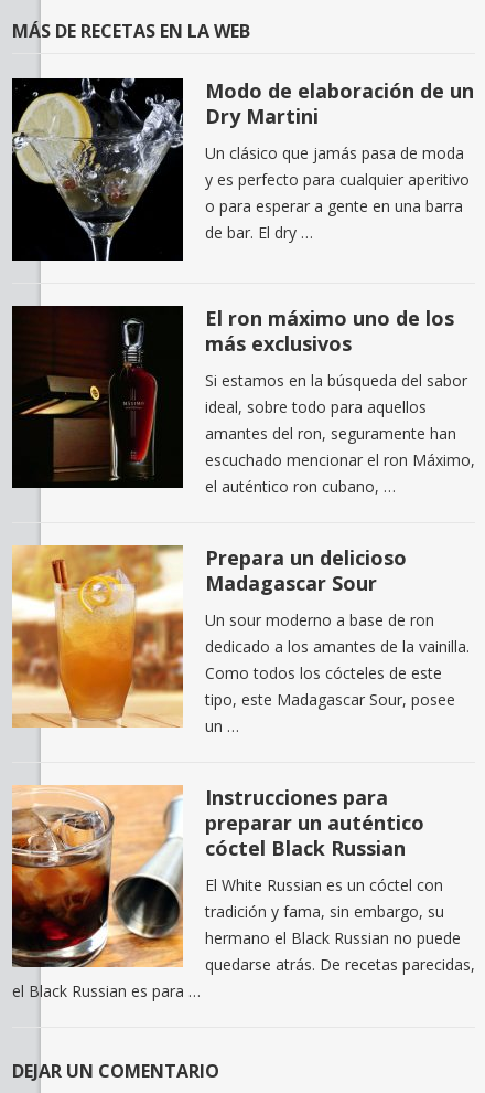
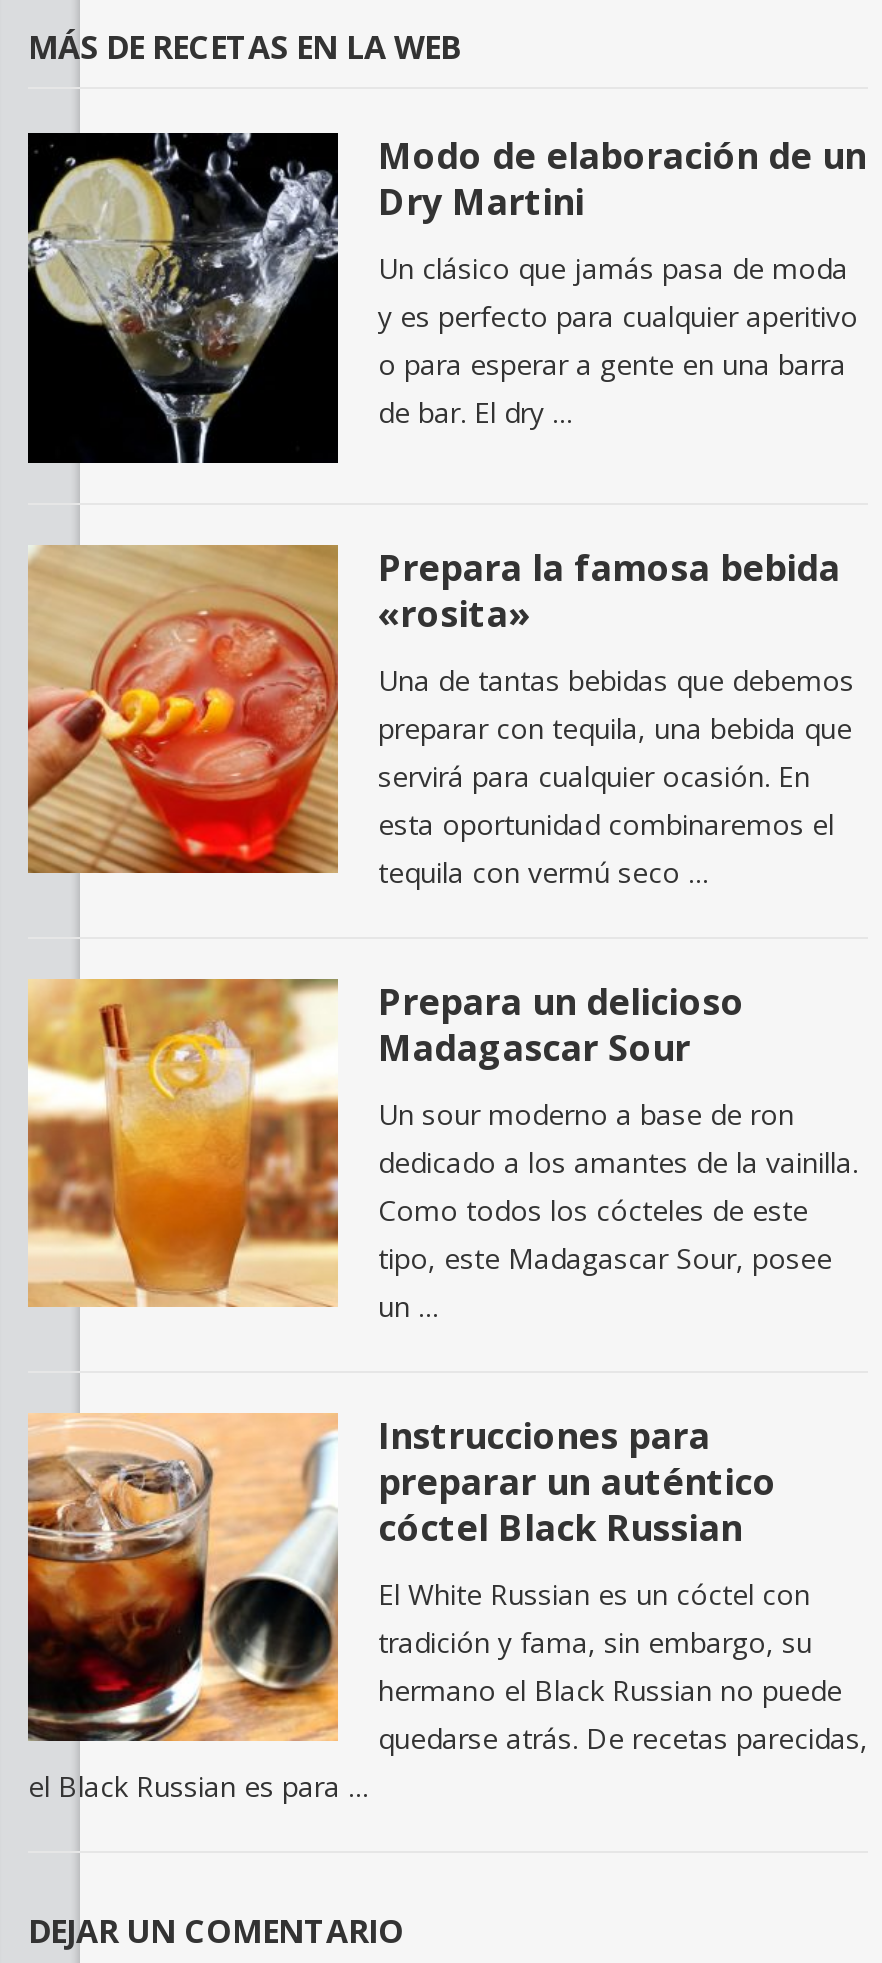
- [image]
- El ron máximo uno de los
- más exclusivos
+ [image]
+ Prepara la famosa bebida
+ «rosita»

- Si estamos en la búsqueda del sabor
- ideal, sobre todo para aquellos
- amantes del ron, seguramente han
- escuchado mencionar el ron Máximo,
- el auténtico ron cubano, …
+ Una de tantas bebidas que debemos
+ preparar con tequila, una bebida que
+ servirá para cualquier ocasión. En
+ esta oportunidad combinaremos el
+ tequila con vermú seco …
